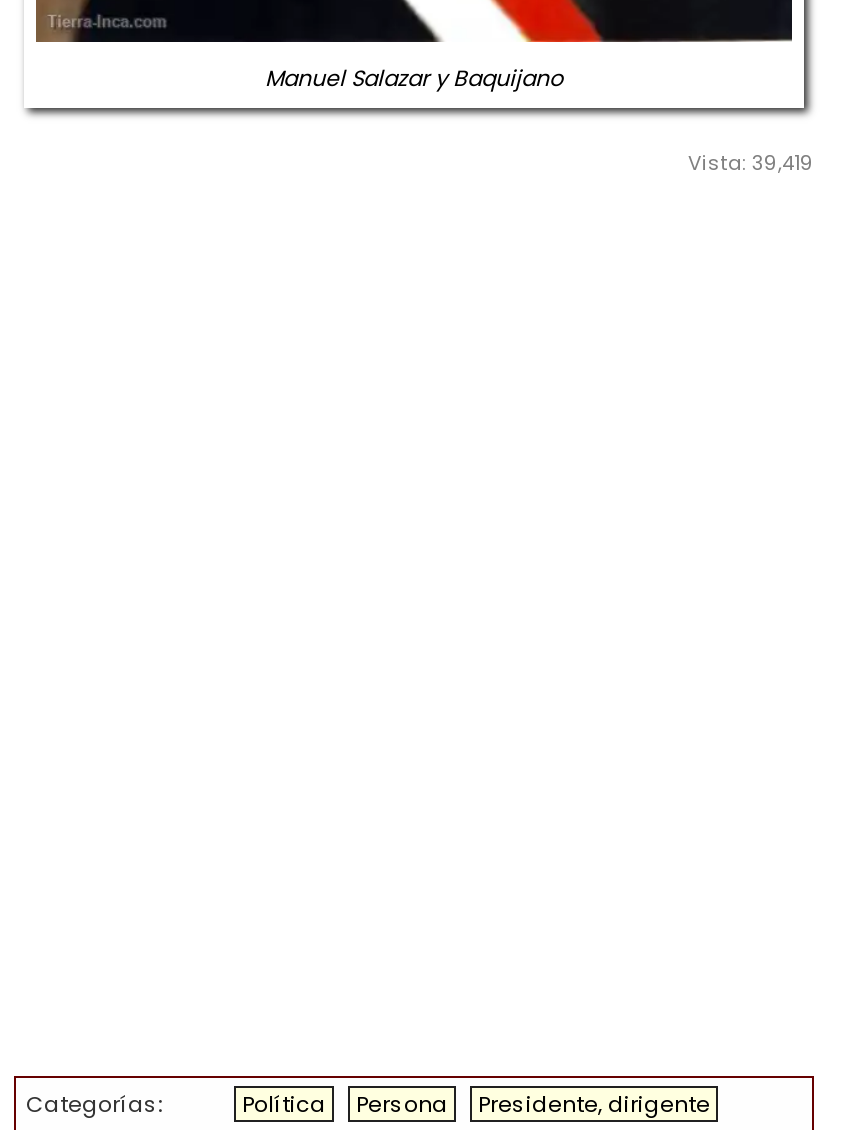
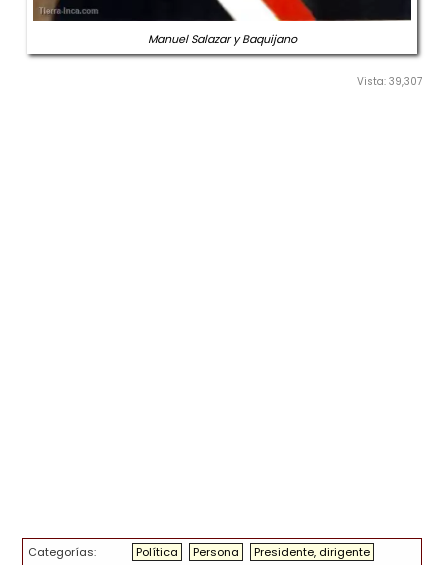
- Vista: 39,419
+ Vista: 39,307
